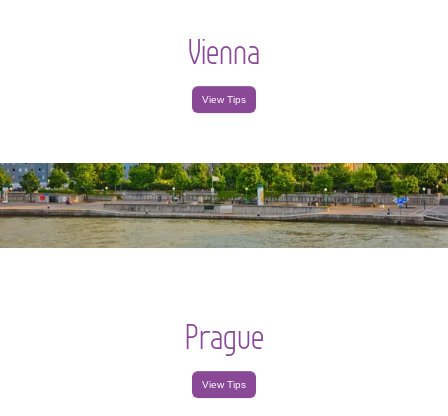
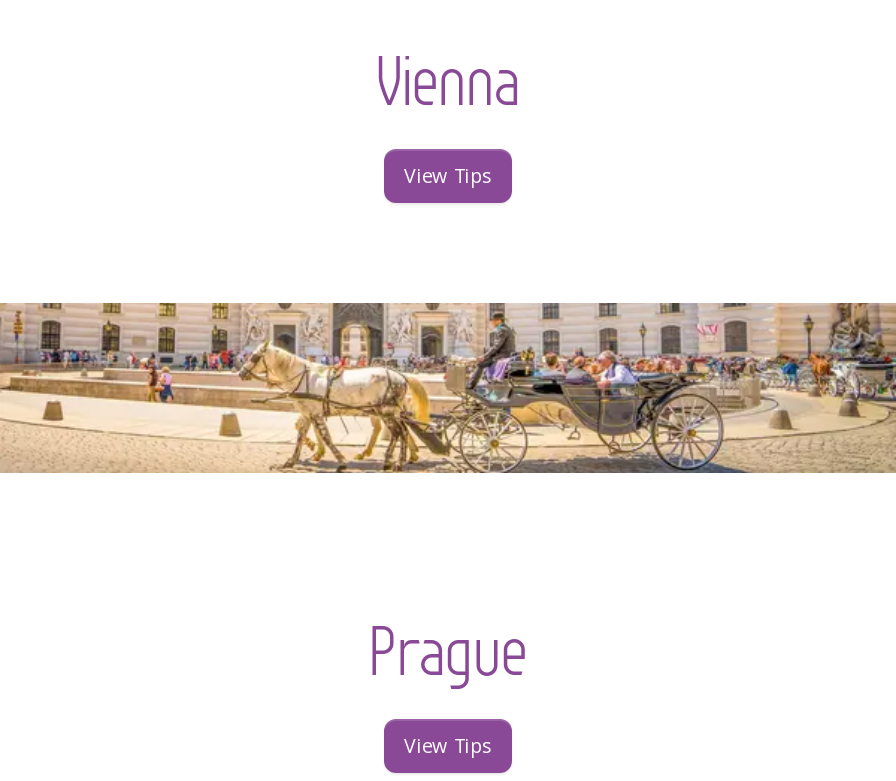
- [image]
+ [image]
